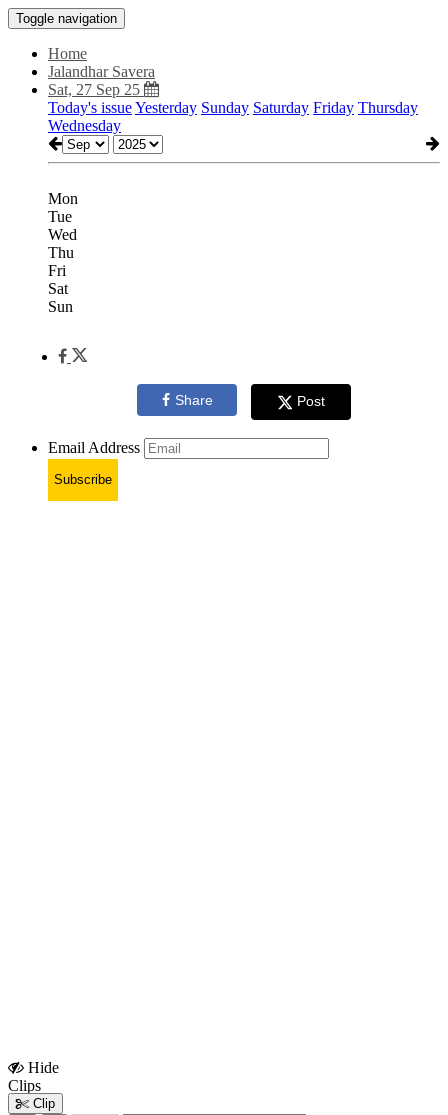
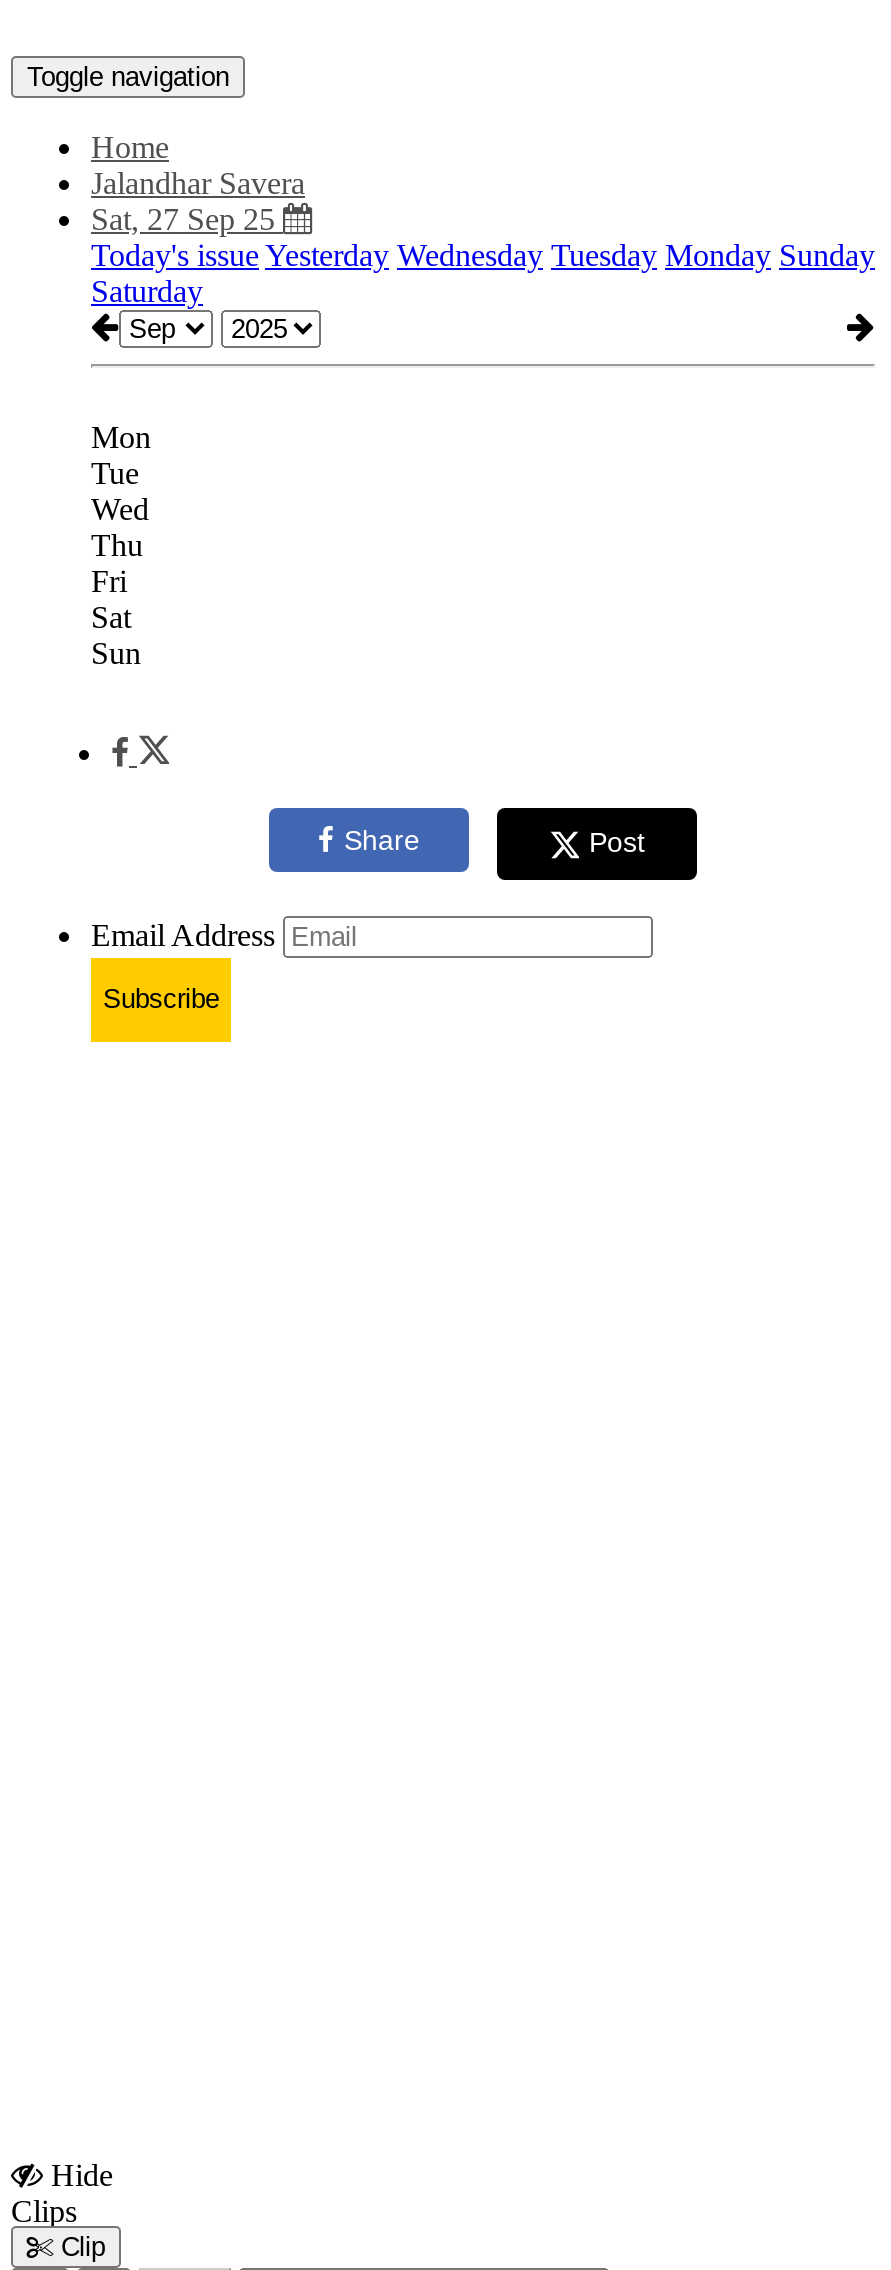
- Today's issue Yesterday Sunday Saturday Friday Thursday
- Wednesday
+ Today's issue Yesterday Wednesday Tuesday Monday Sunday
+ Saturday
